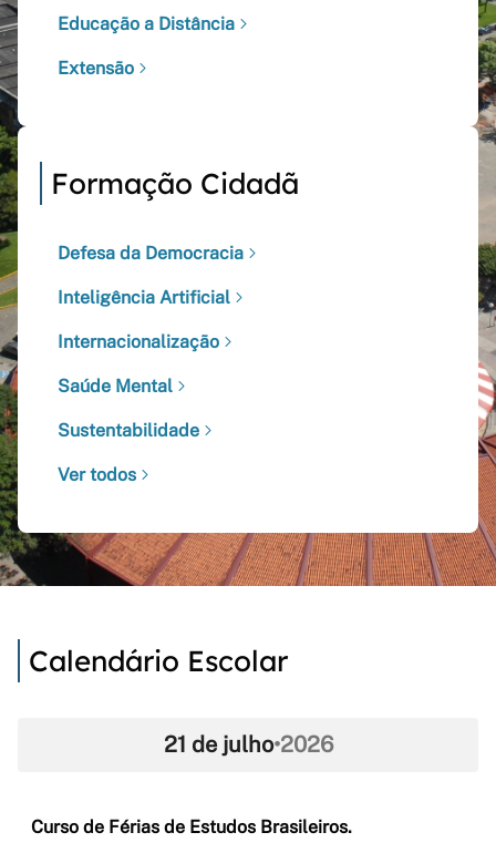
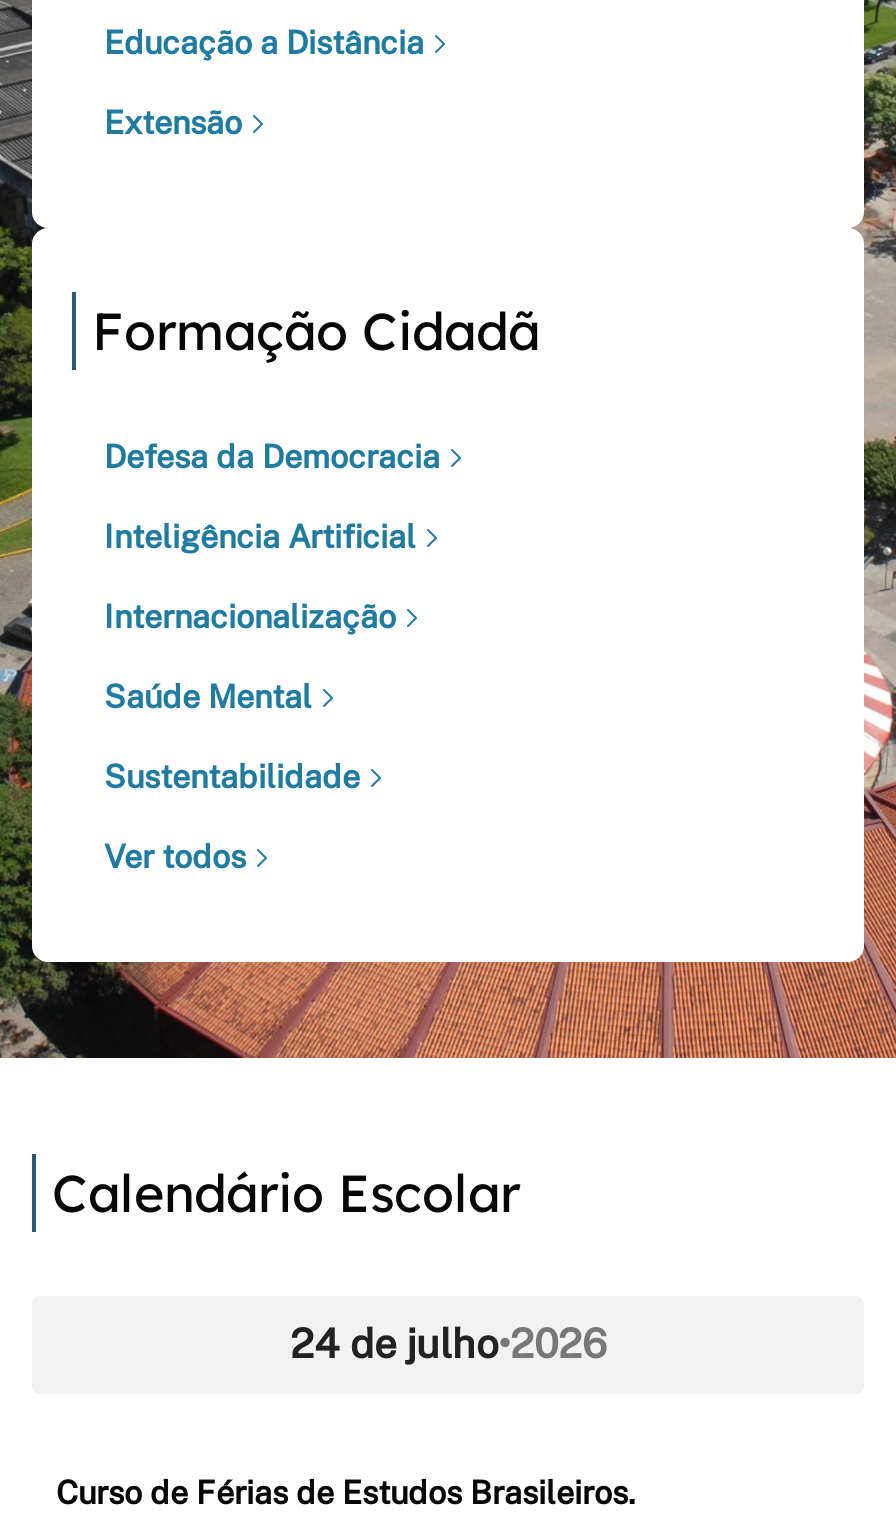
- 21 de julho•2026
+ 24 de julho•2026
